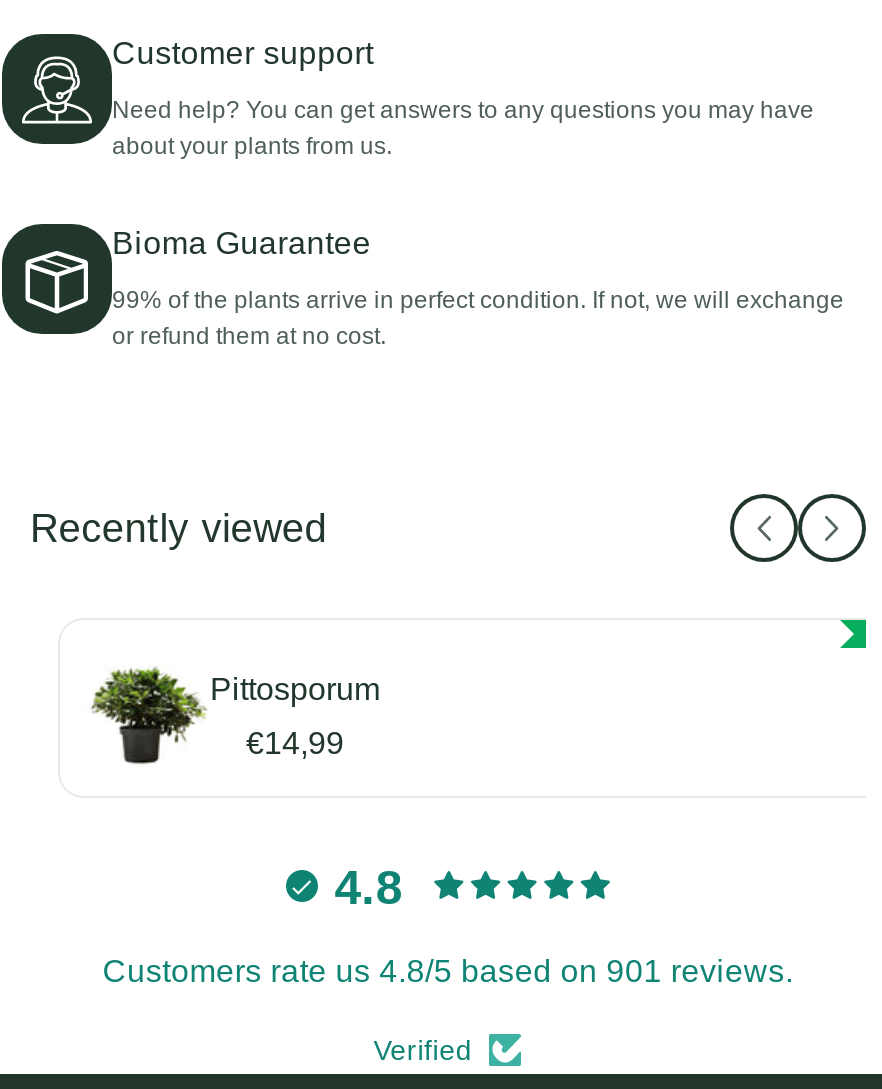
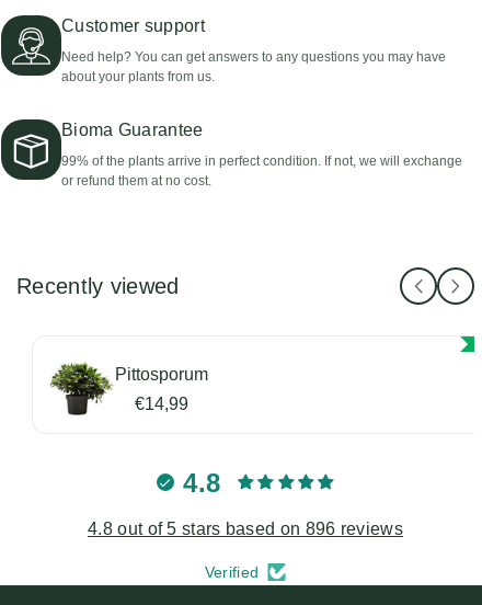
- Customers rate us 4.8/5 based on 901 reviews.
+ 4.8 out of 5 stars based on 896 reviews
